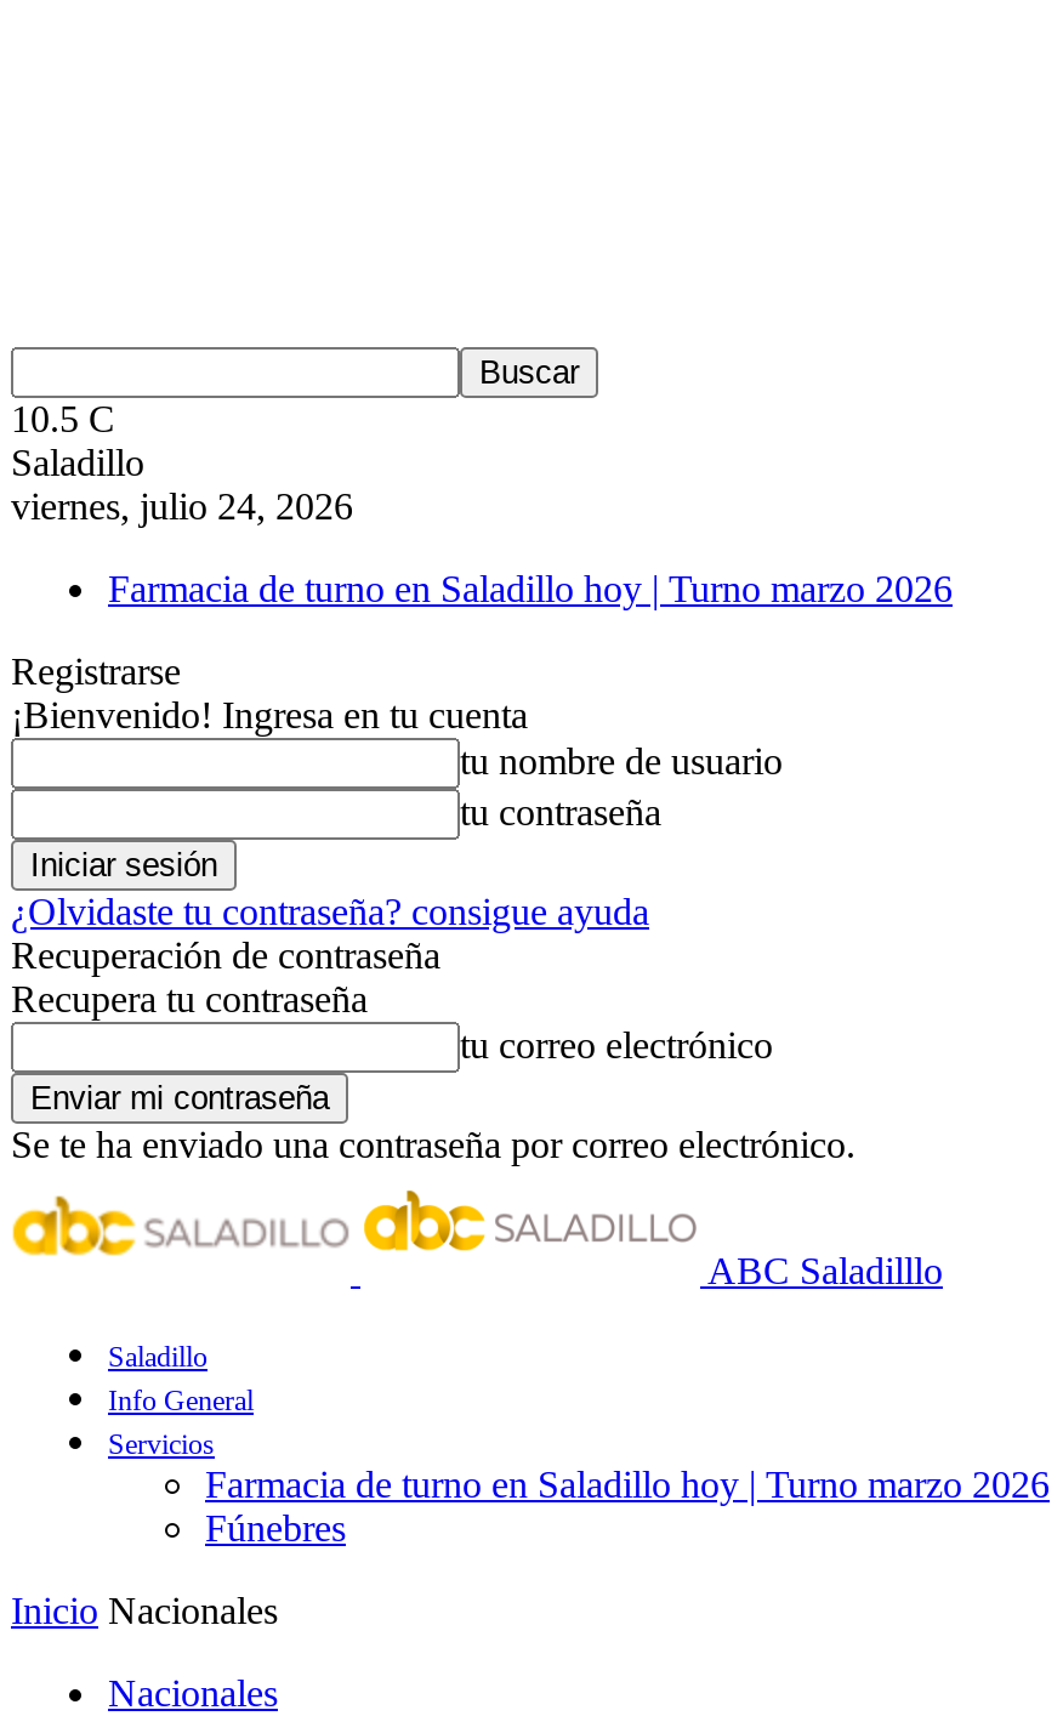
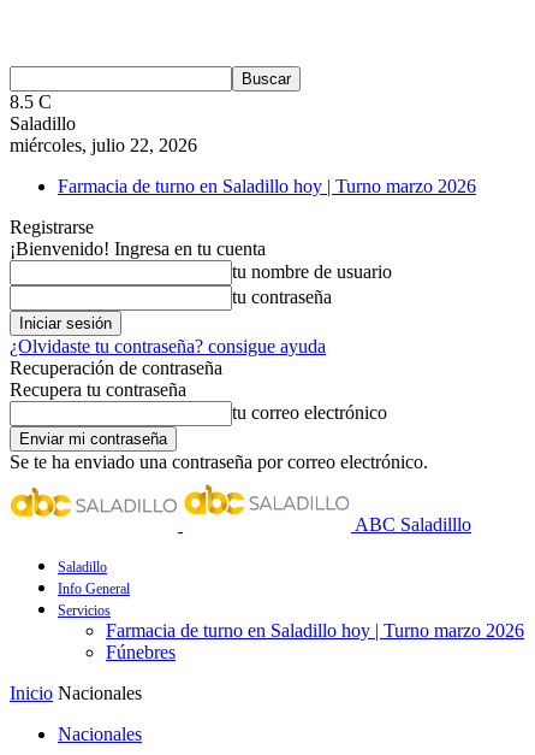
- 10.5 C
+ 8.5 C

- viernes, julio 24, 2026
+ miércoles, julio 22, 2026
